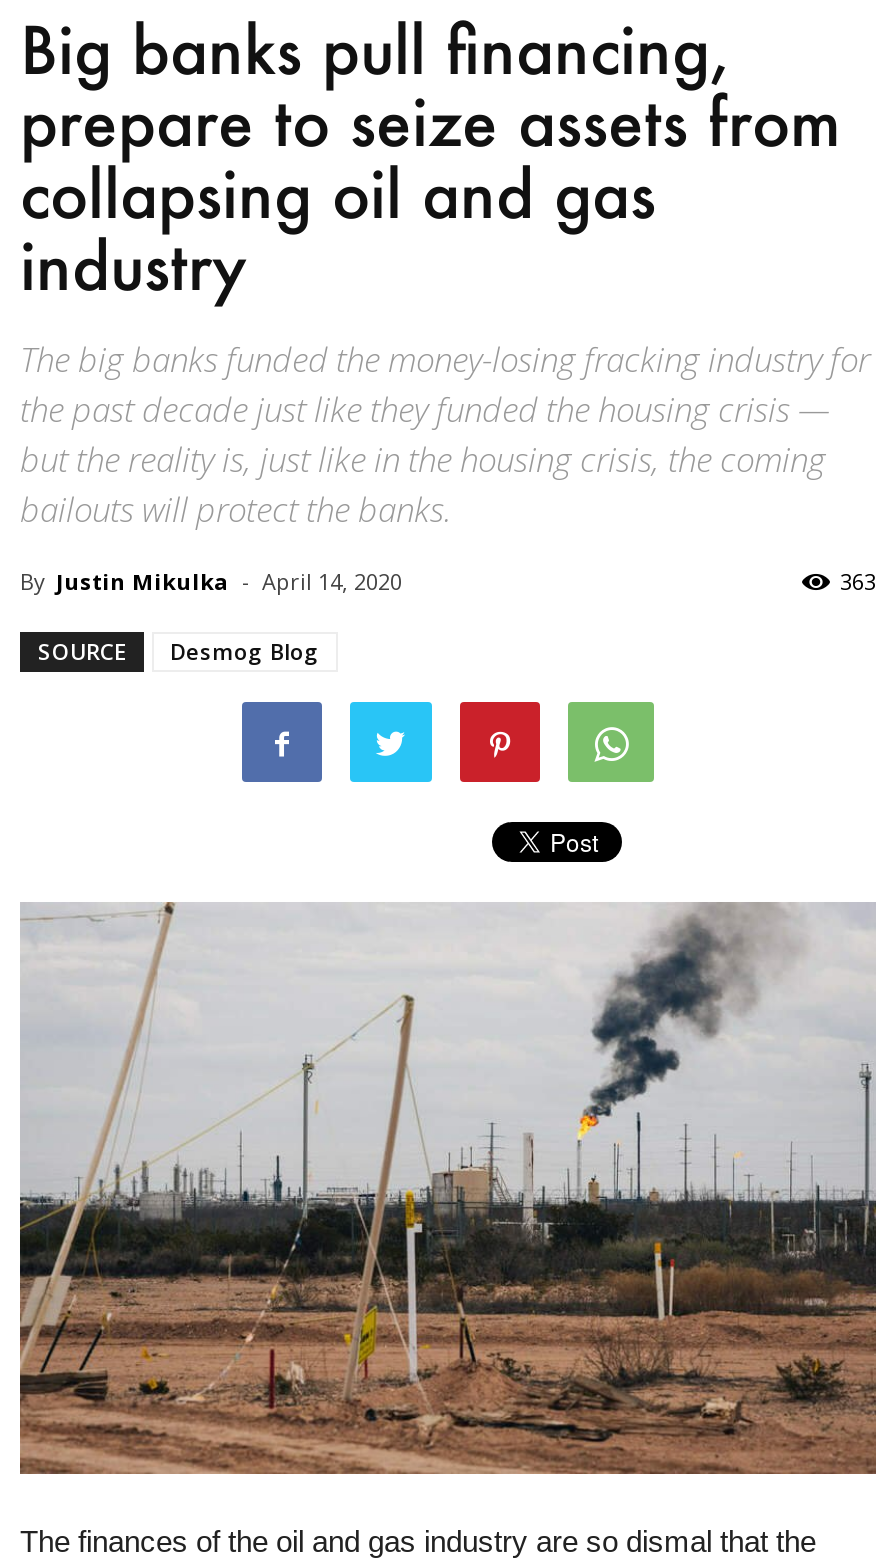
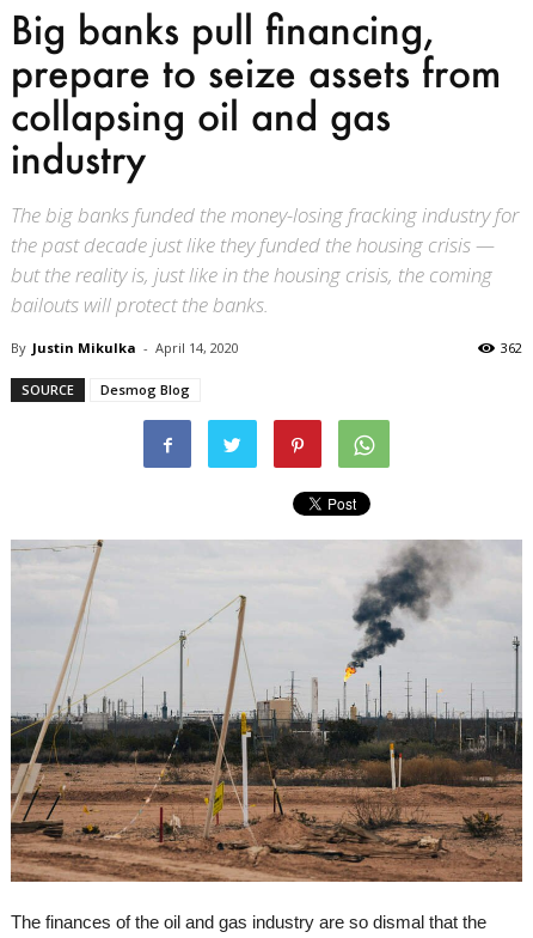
- 363
+ 362
